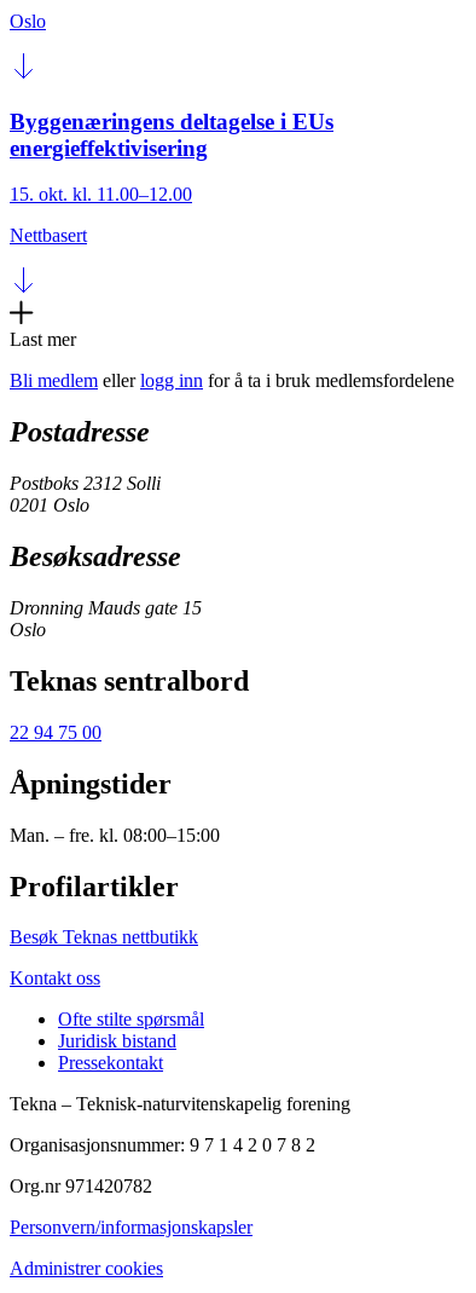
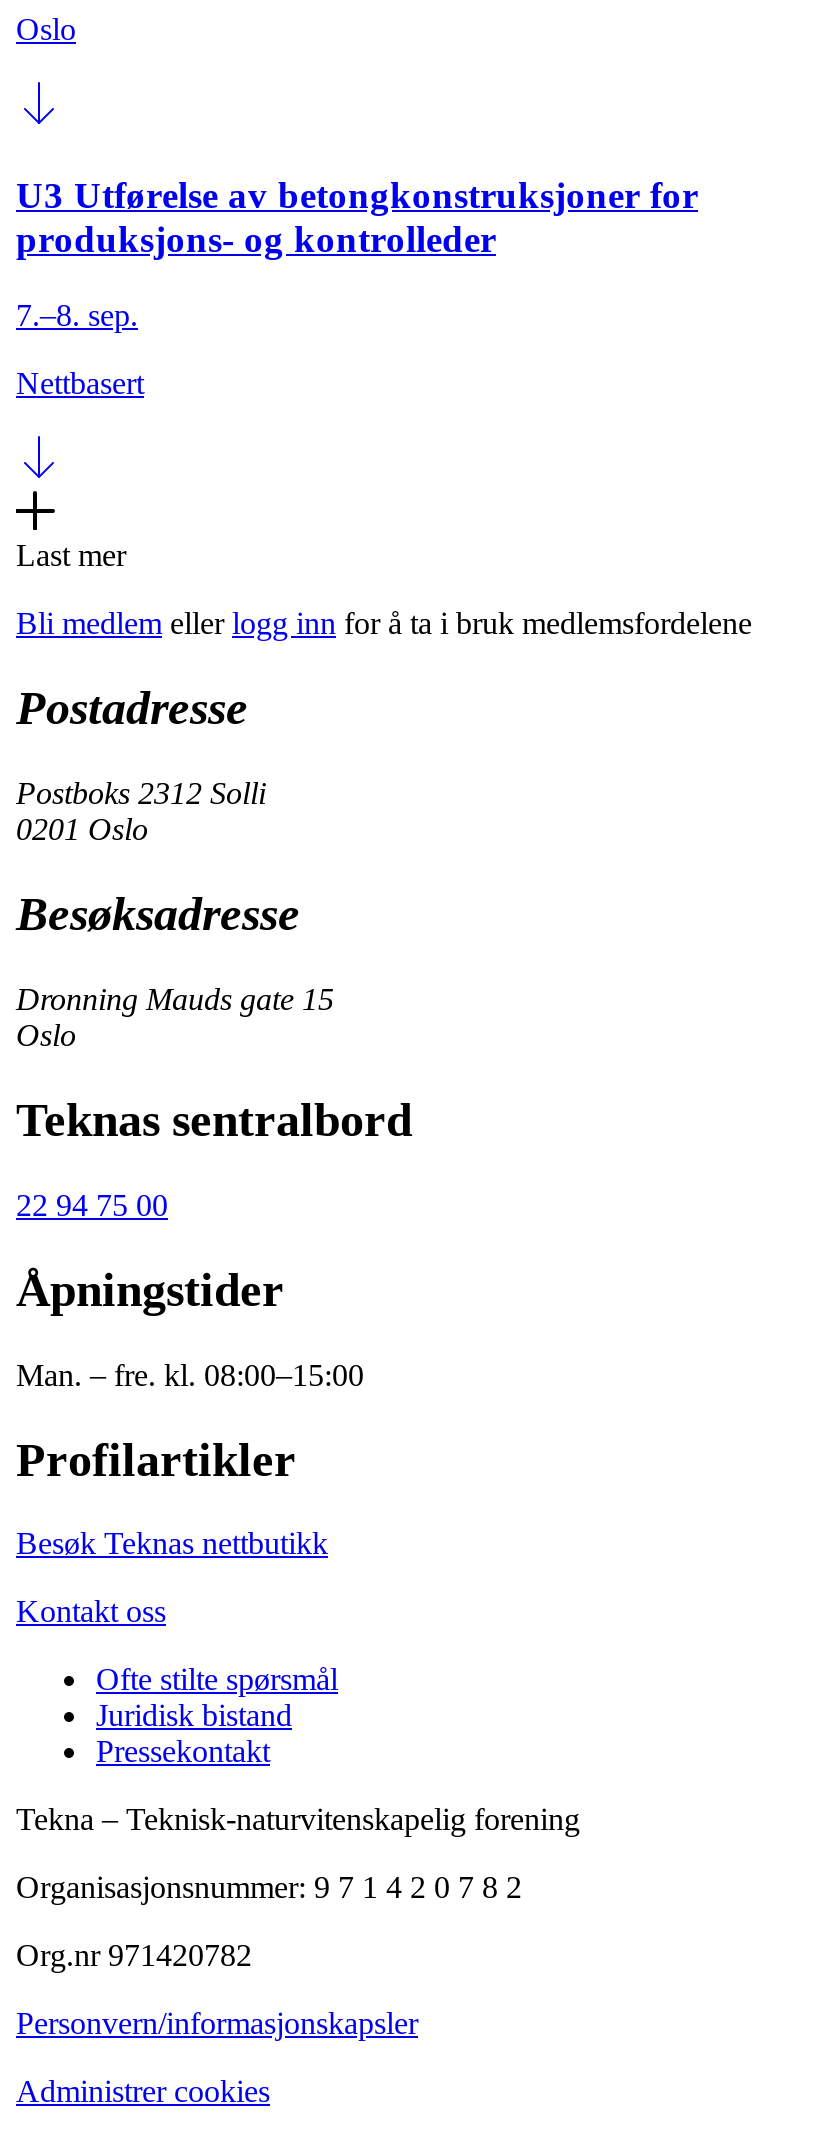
- Byggenæringens deltagelse i EUs
- energieffektivisering
+ U3 Utførelse av betongkonstruksjoner for
+ produksjons- og kontrolleder

- 15. okt. kl. 11.00–12.00
+ 7.–8. sep.
